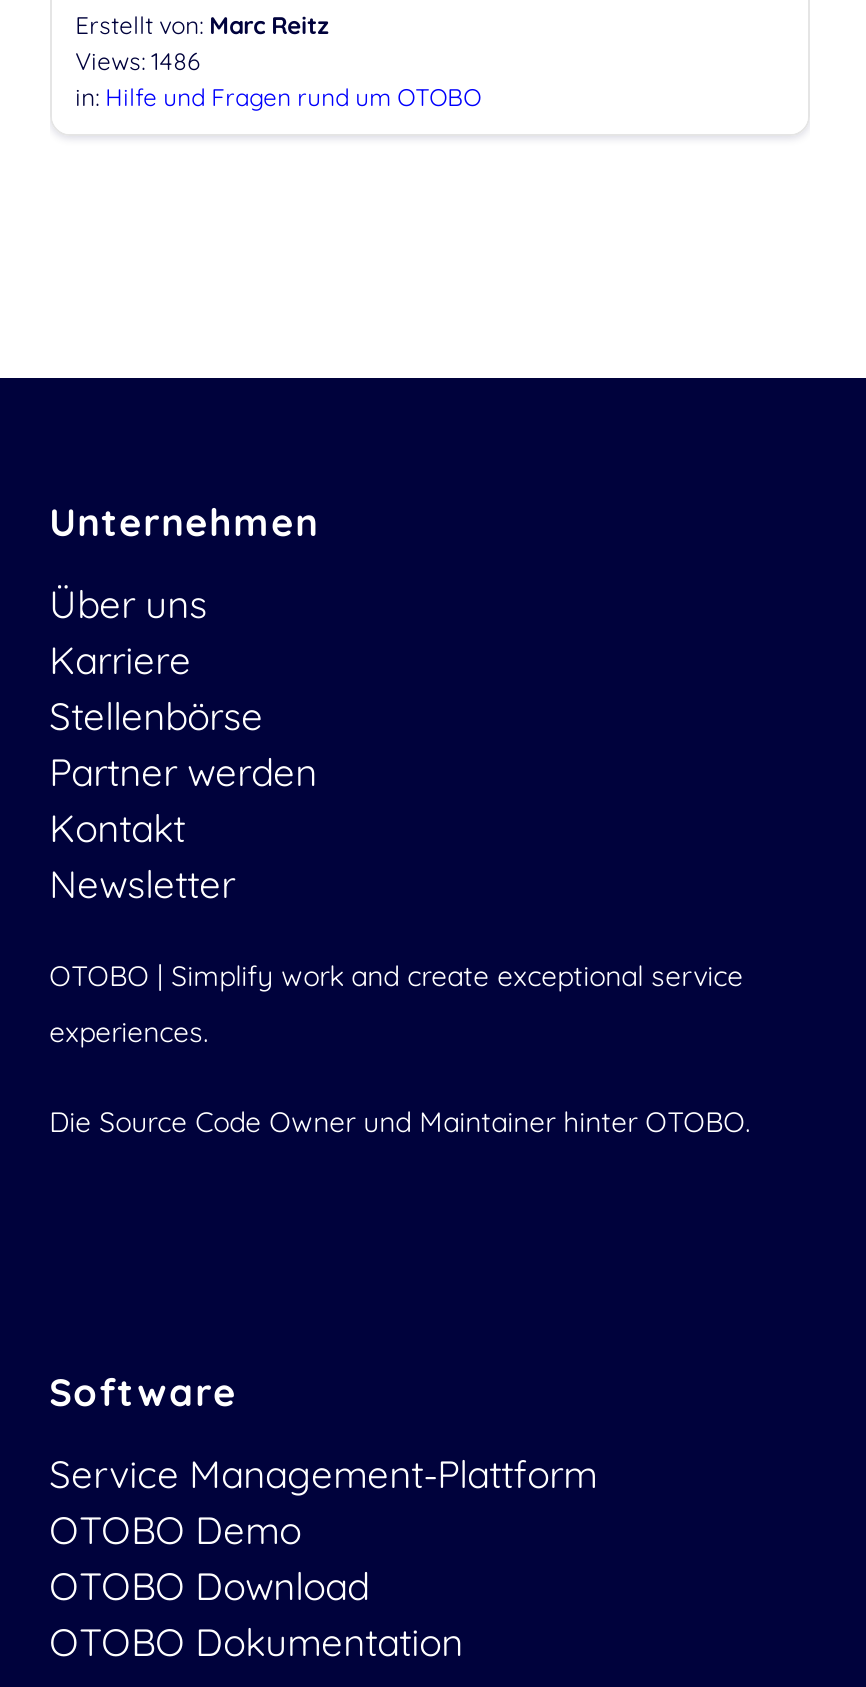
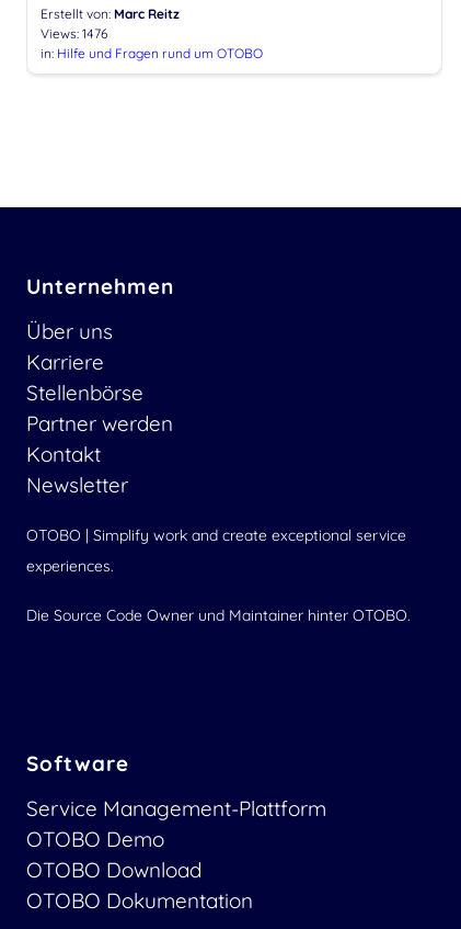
- Views: 1486
+ Views: 1476
